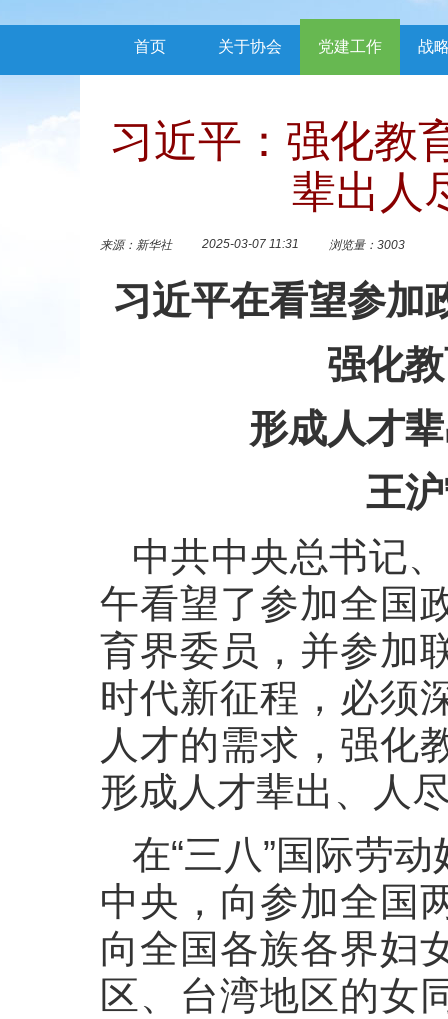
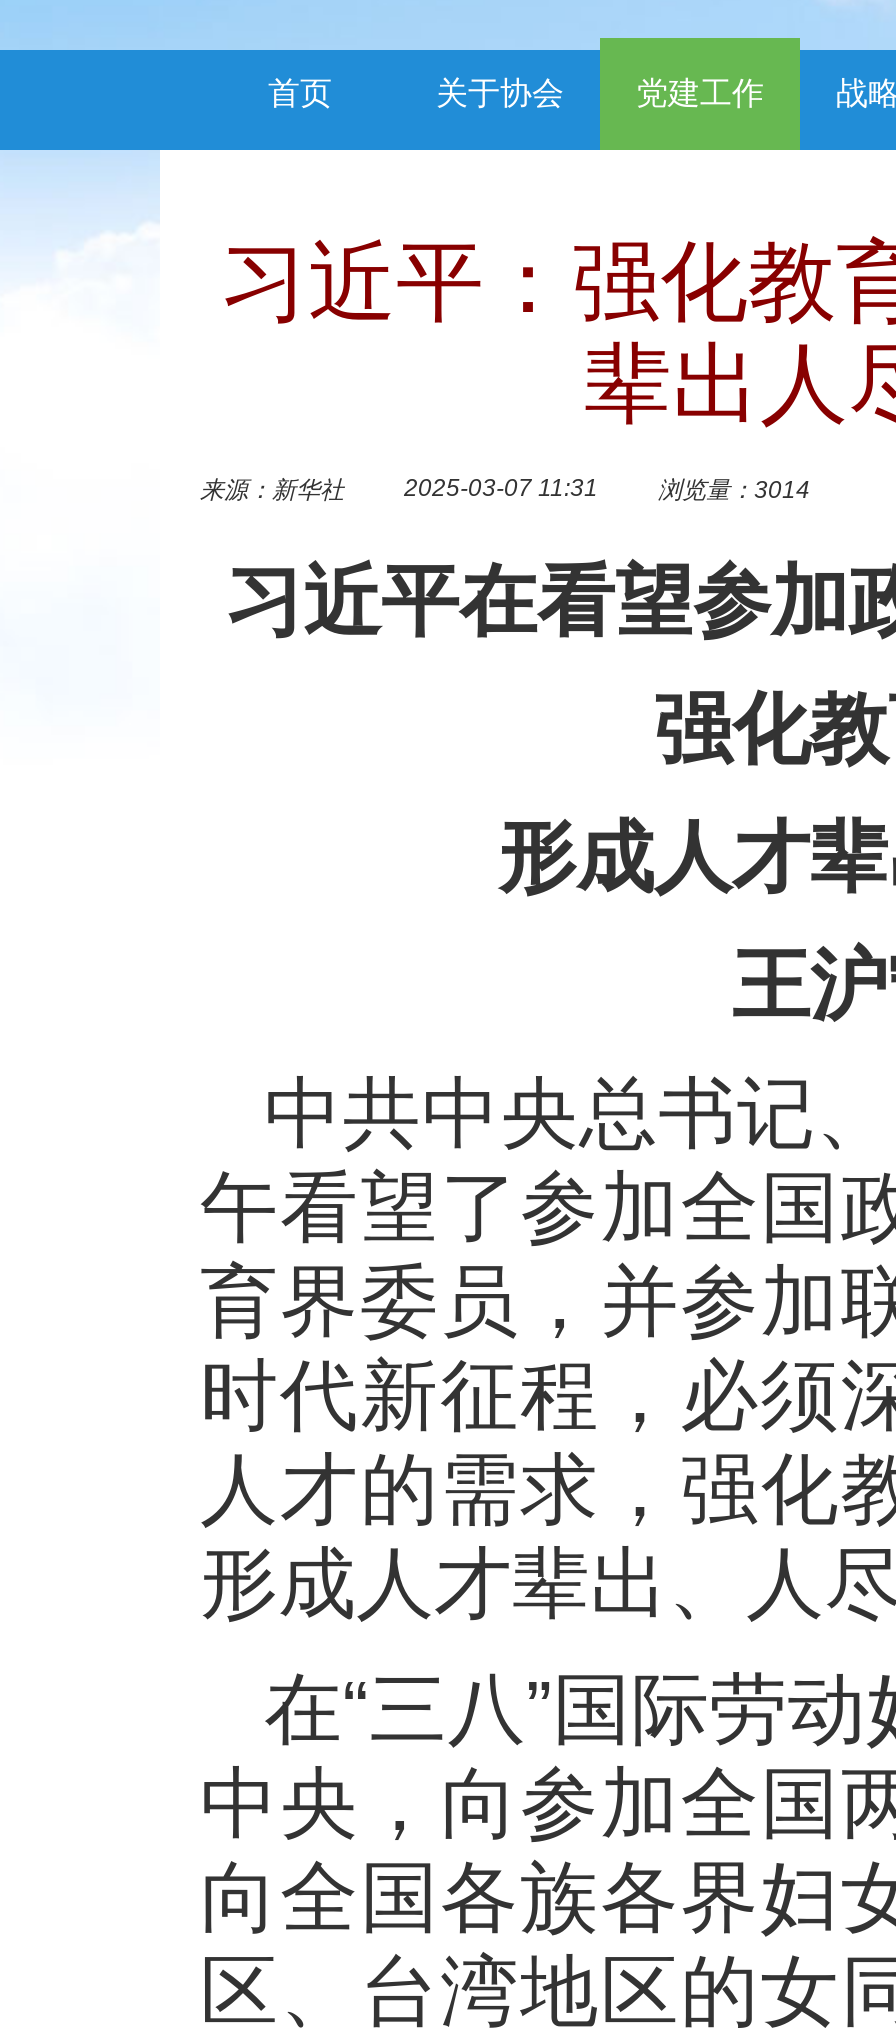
- 浏览量：3003
+ 浏览量：3014
